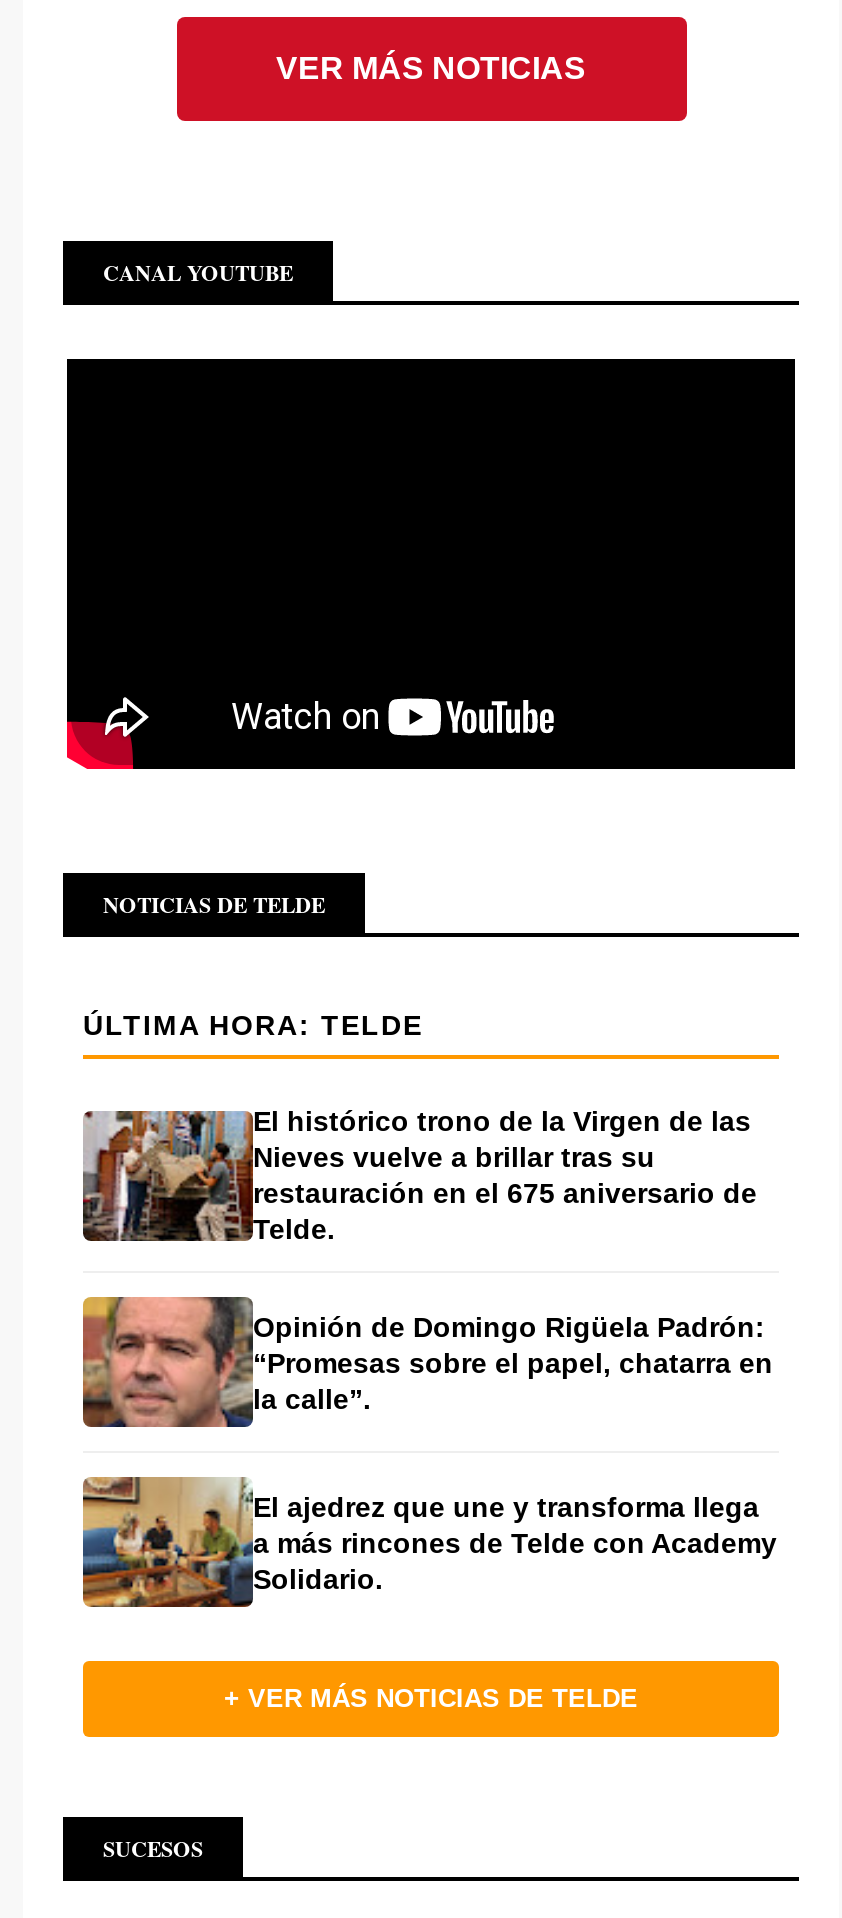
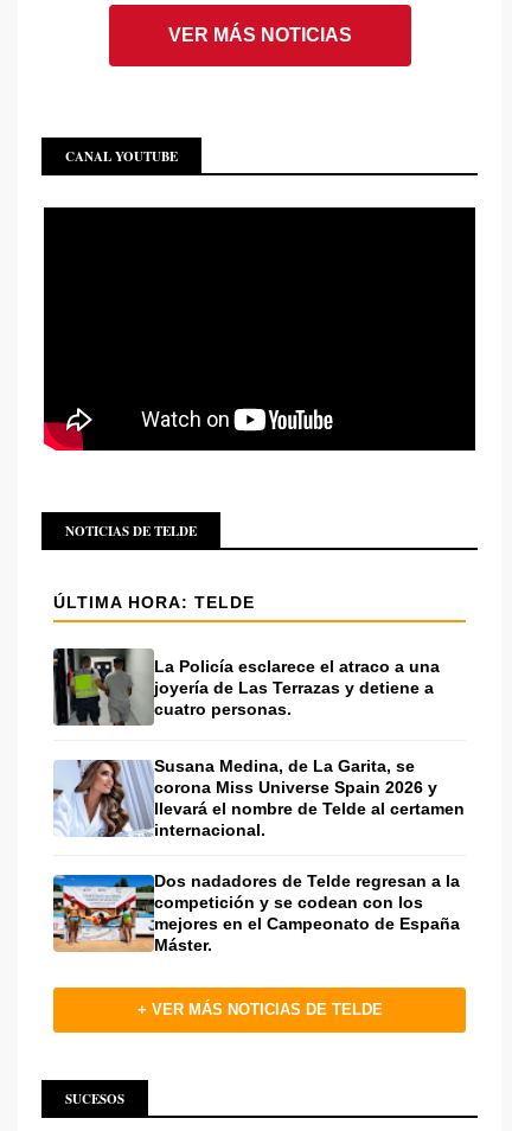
- [image]
- El histórico trono de la Virgen de las
- Nieves vuelve a brillar tras su
- restauración en el 675 aniversario de
- Telde.
+ [image]
+ La Policía esclarece el atraco a una
+ joyería de Las Terrazas y detiene a
+ cuatro personas.

- [image]
- Opinión de Domingo Rigüela Padrón:
- “Promesas sobre el papel, chatarra en
- la calle”.
+ [image]
+ Susana Medina, de La Garita, se
+ corona Miss Universe Spain 2026 y
+ llevará el nombre de Telde al certamen
+ internacional.

- [image]
- El ajedrez que une y transforma llega
- a más rincones de Telde con Academy
- Solidario.
+ [image]
+ Dos nadadores de Telde regresan a la
+ competición y se codean con los
+ mejores en el Campeonato de España
+ Máster.
